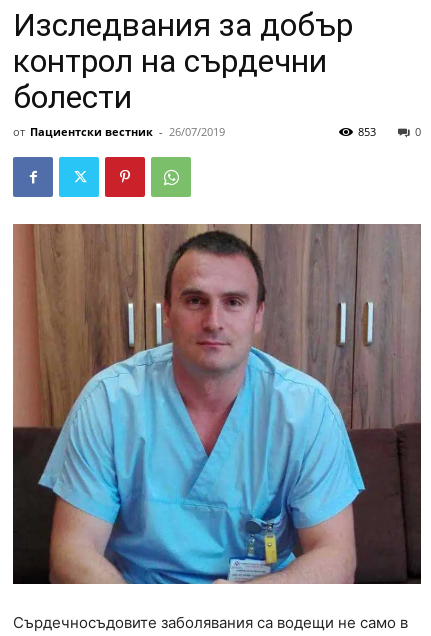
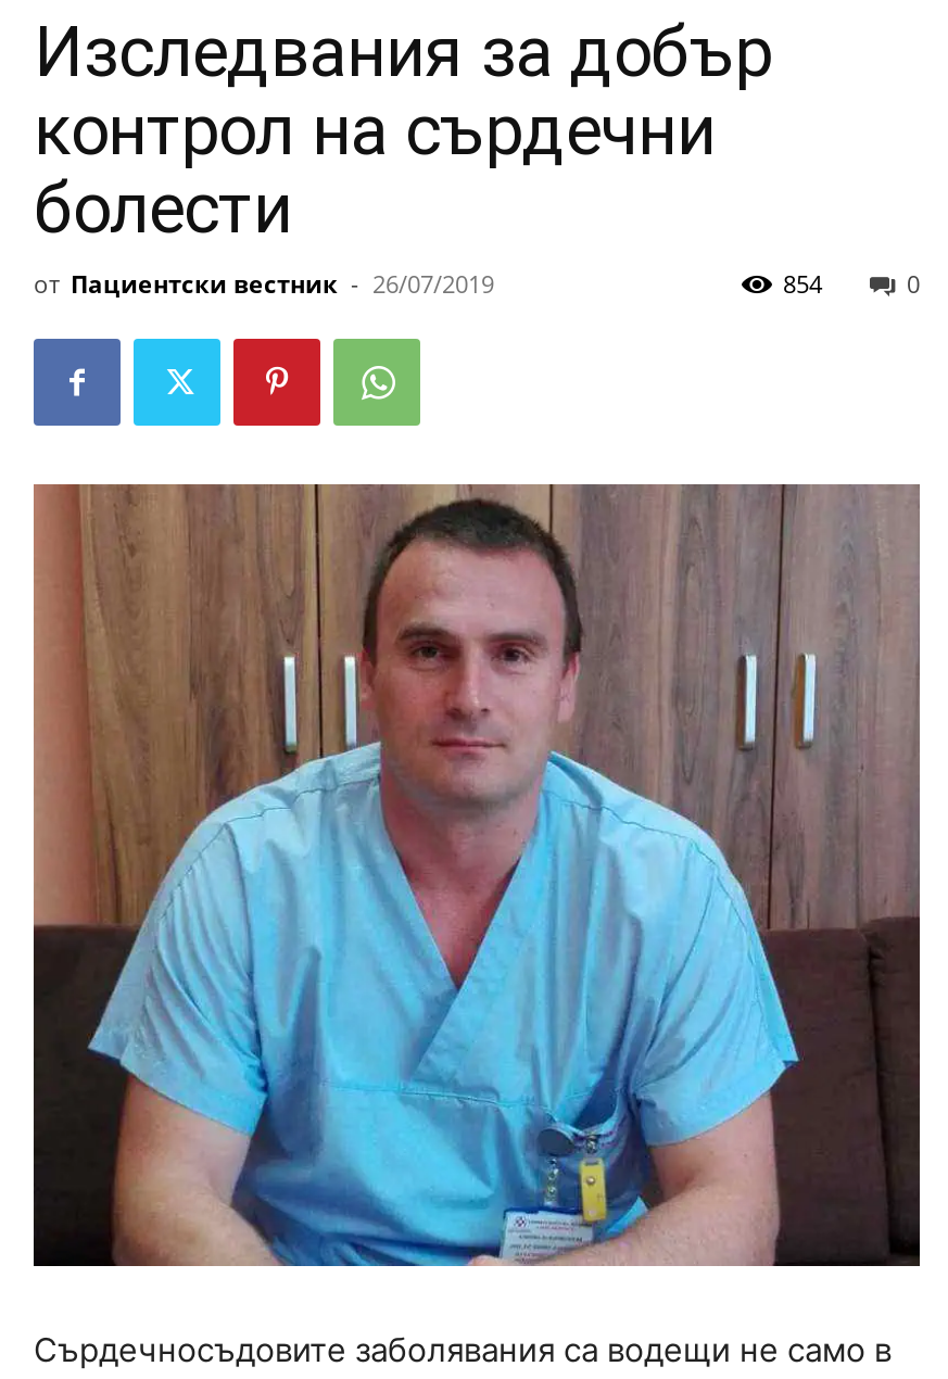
- 853
+ 854
